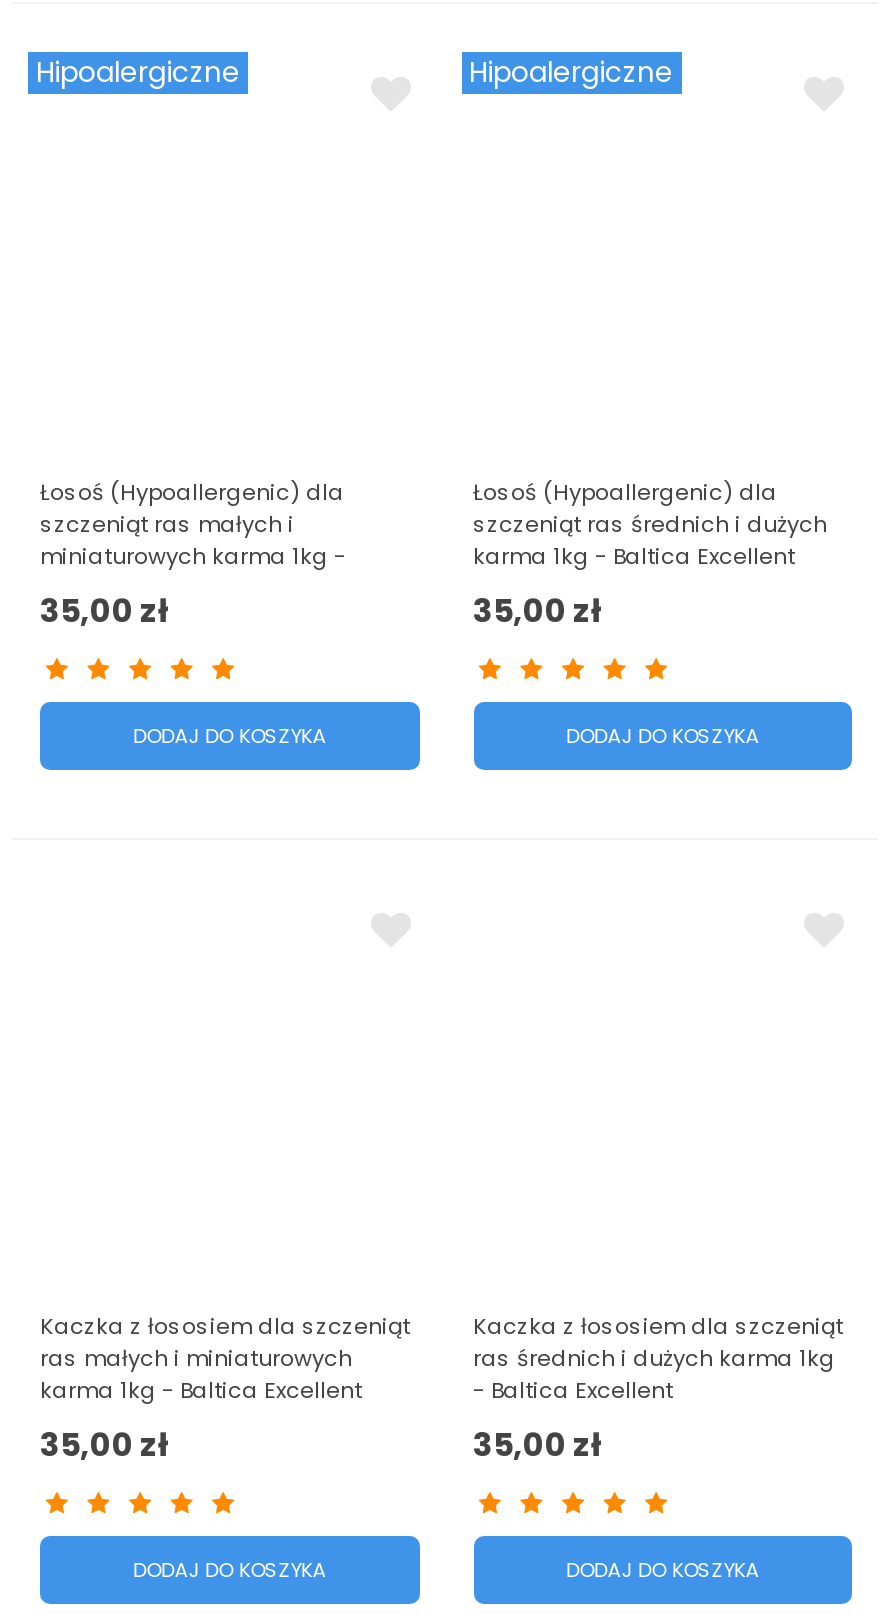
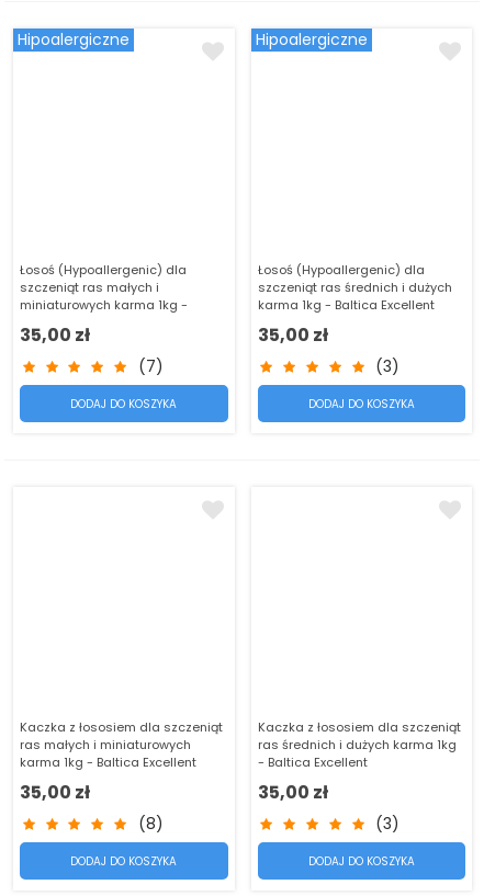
+ (7)

+ (3)

+ (8)

+ (3)
